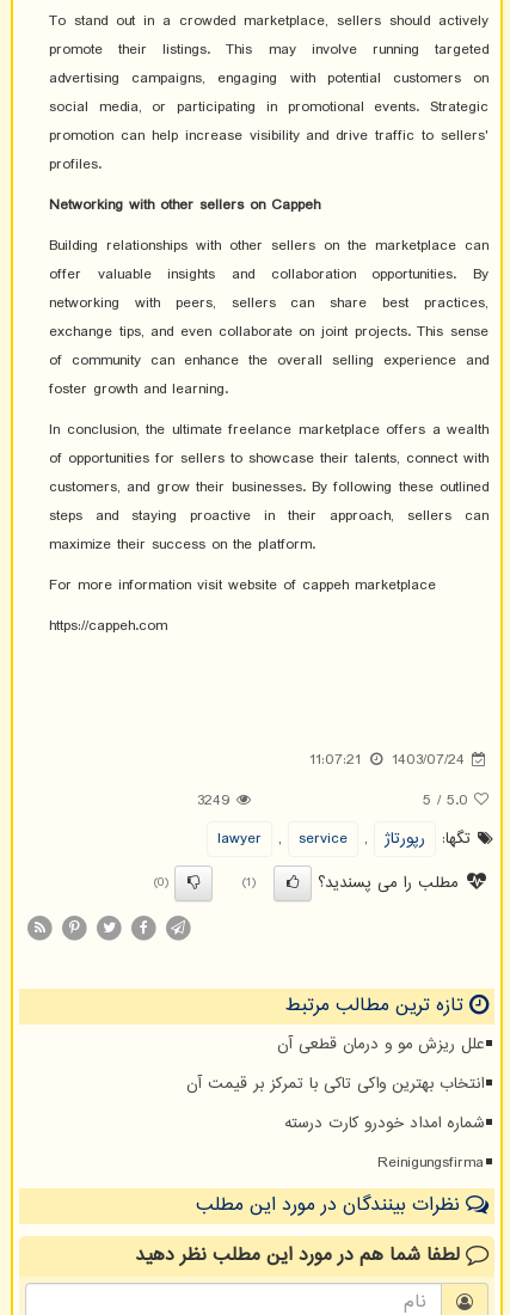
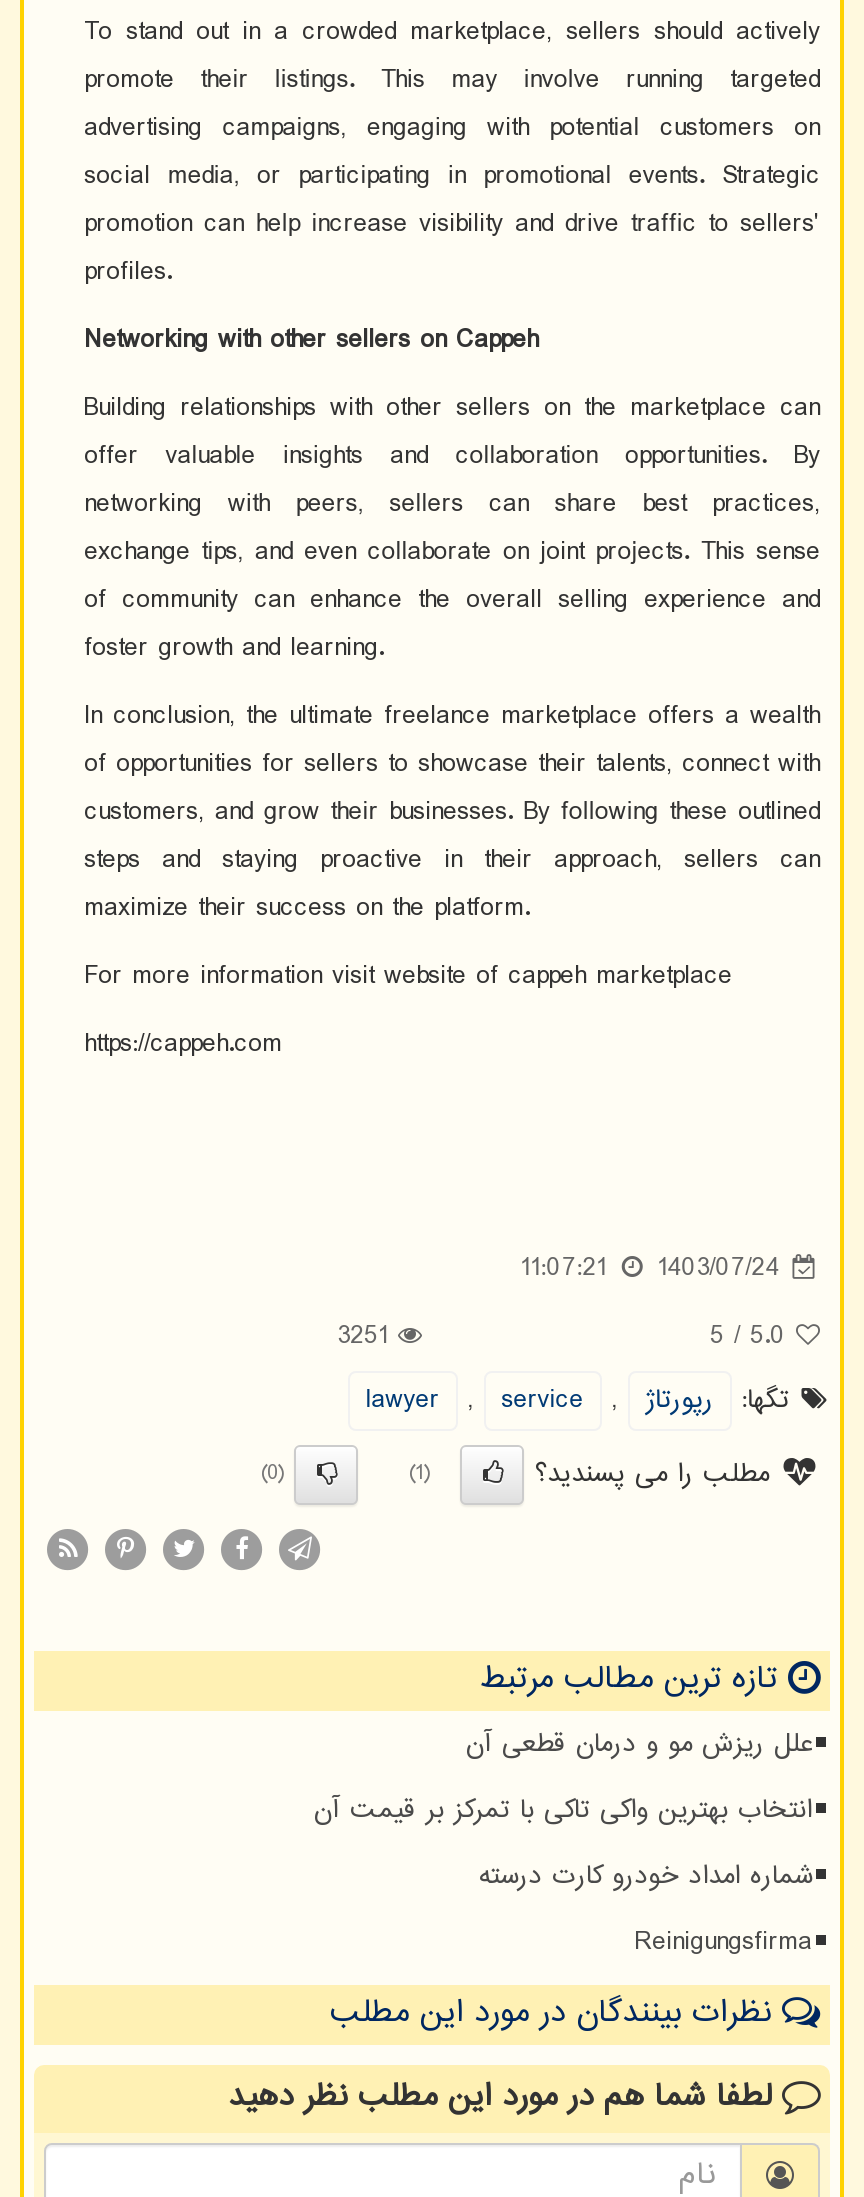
- 3249
+ 3251
